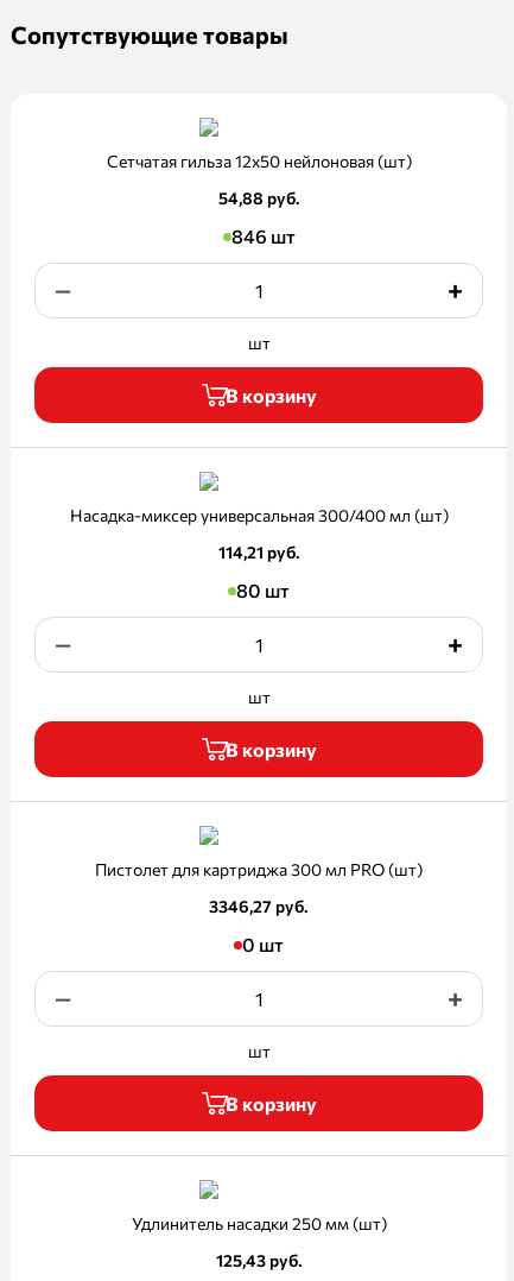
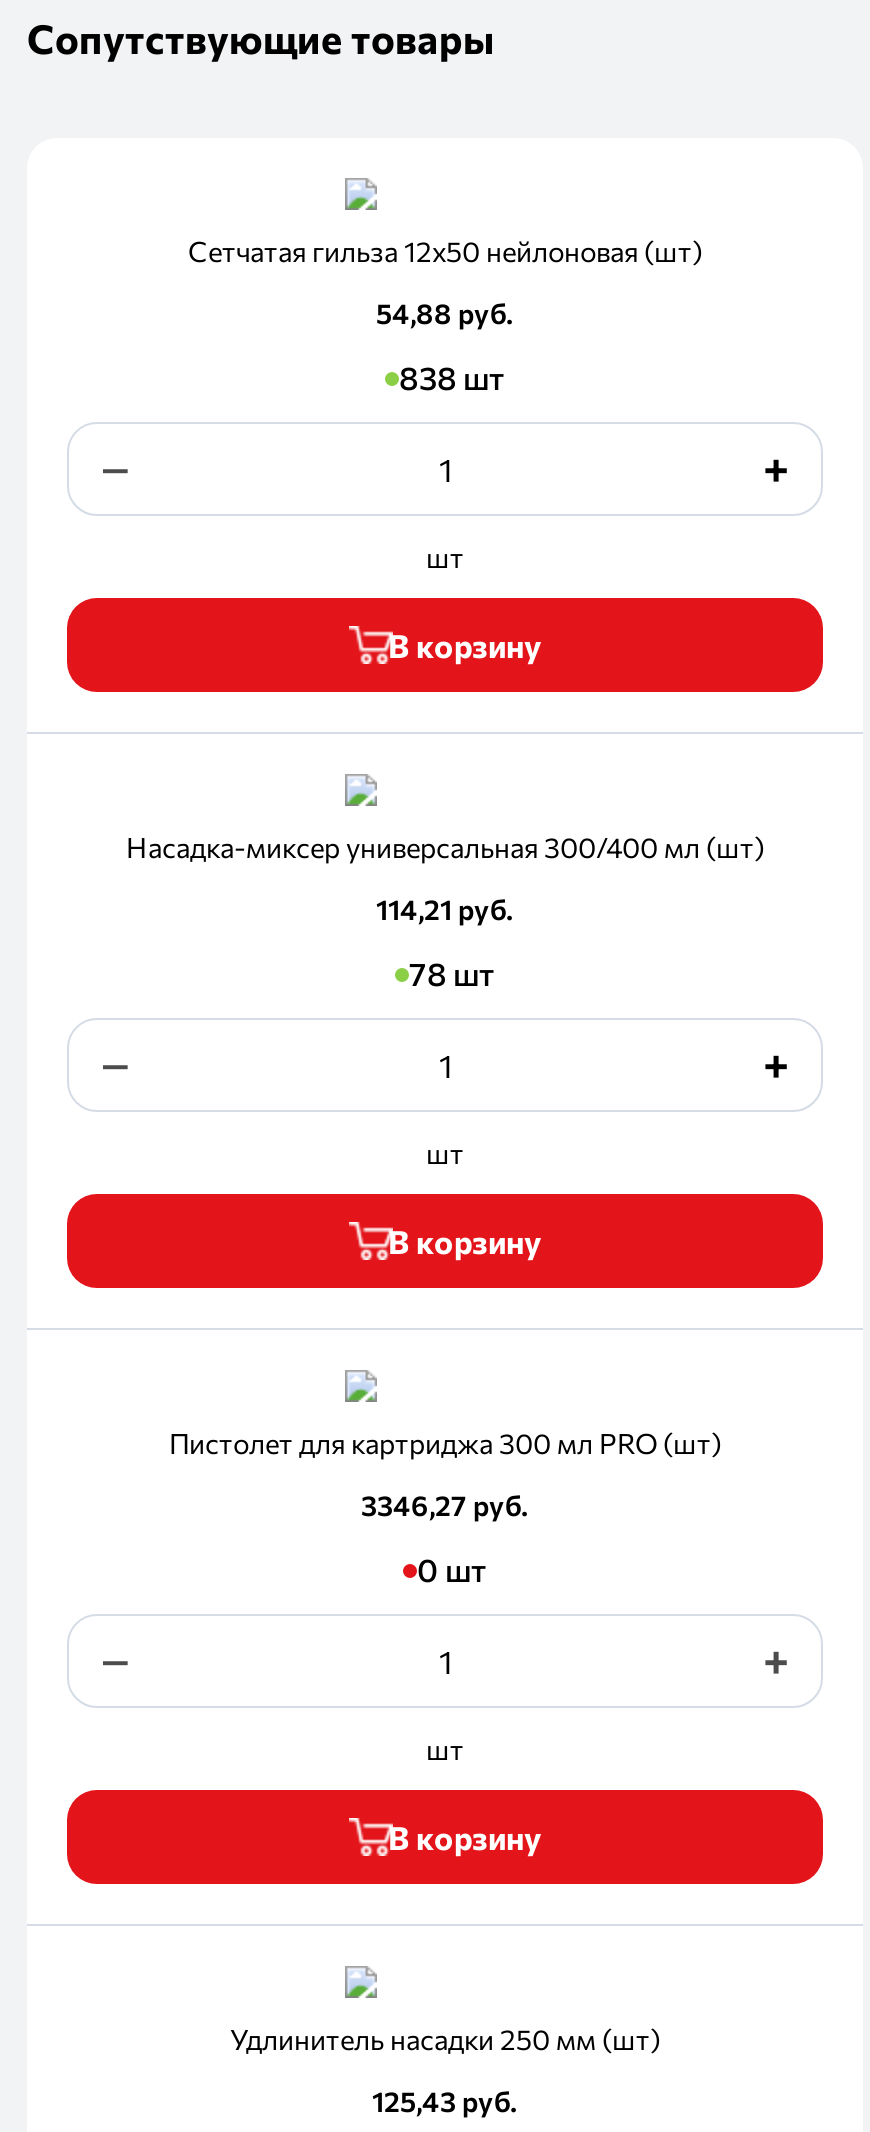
- 846 шт
+ 838 шт

- 80 шт
+ 78 шт
